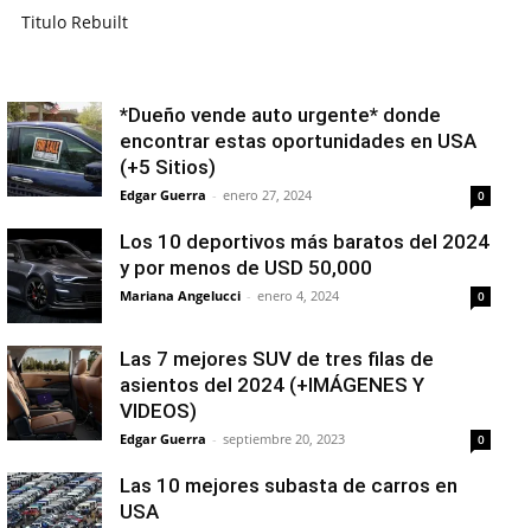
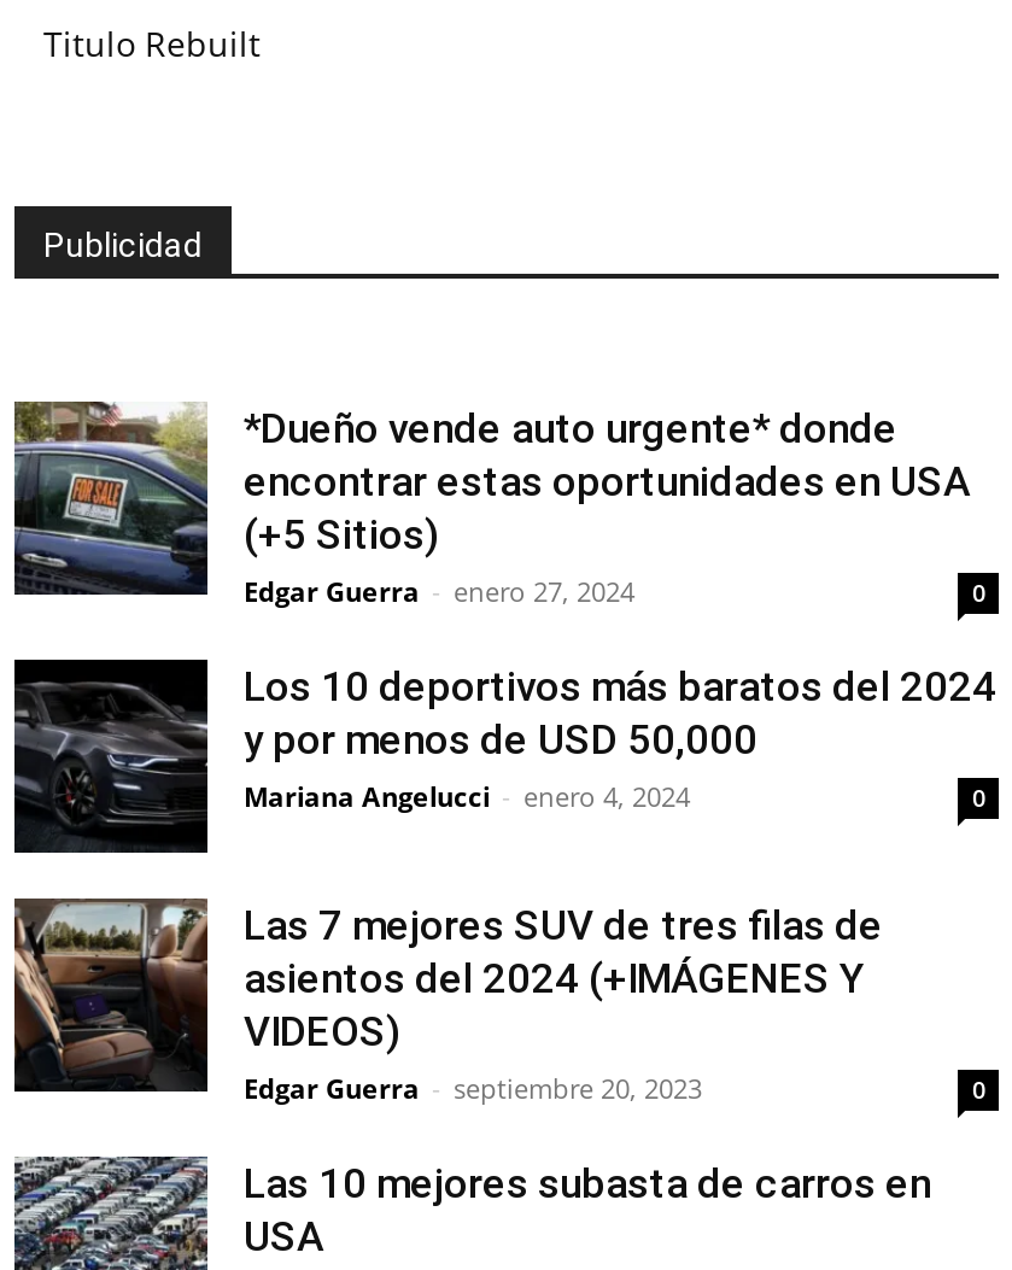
+ Publicidad
